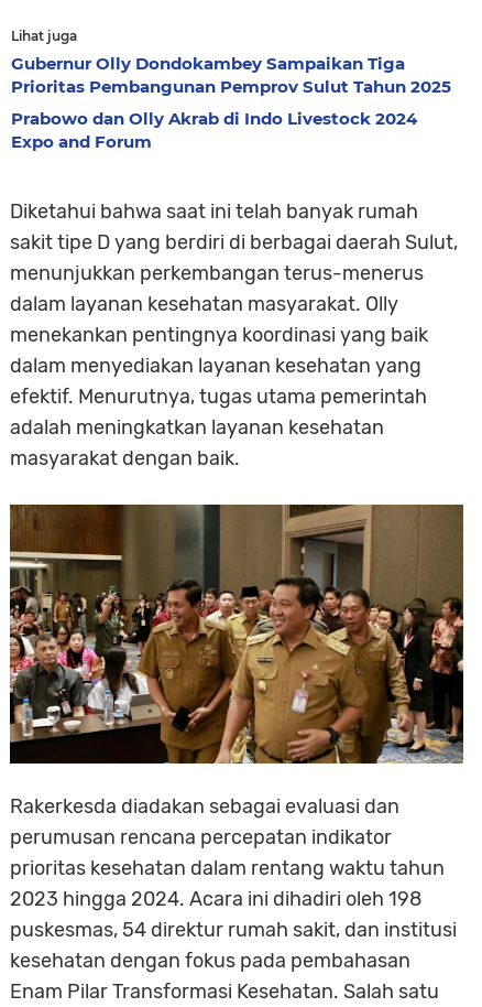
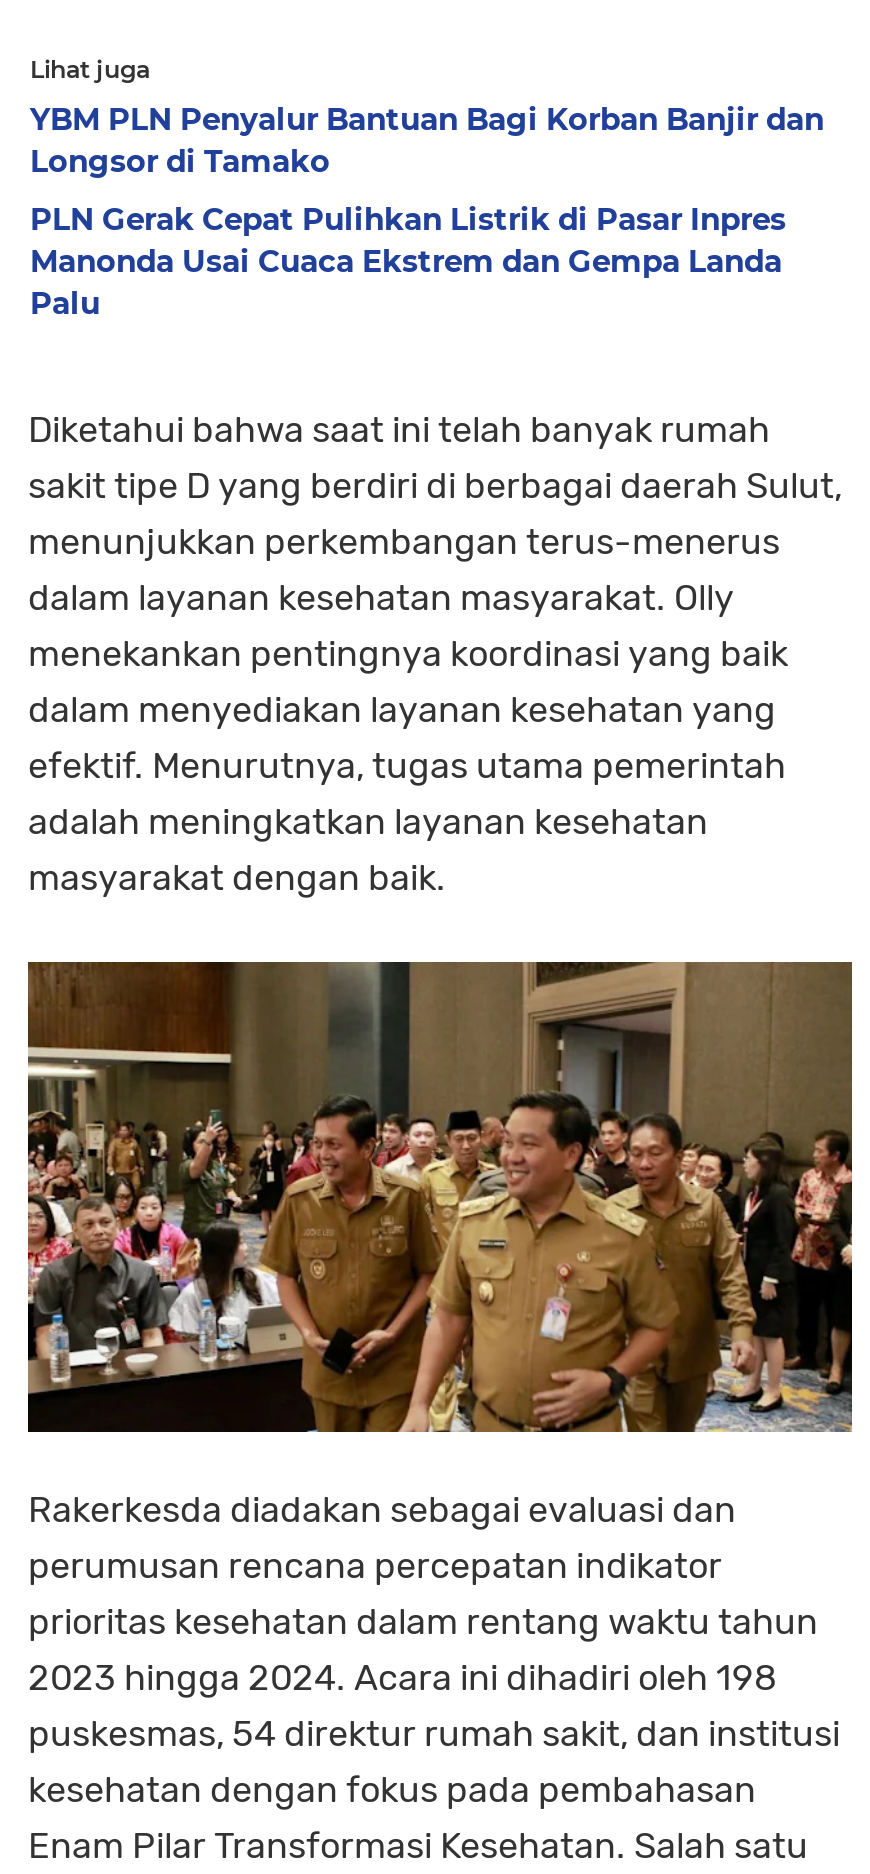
- Gubernur Olly Dondokambey Sampaikan Tiga
- Prioritas Pembangunan Pemprov Sulut Tahun 2025
+ YBM PLN Penyalur Bantuan Bagi Korban Banjir dan
+ Longsor di Tamako

- Prabowo dan Olly Akrab di Indo Livestock 2024
- Expo and Forum
+ PLN Gerak Cepat Pulihkan Listrik di Pasar Inpres
+ Manonda Usai Cuaca Ekstrem dan Gempa Landa
+ Palu
